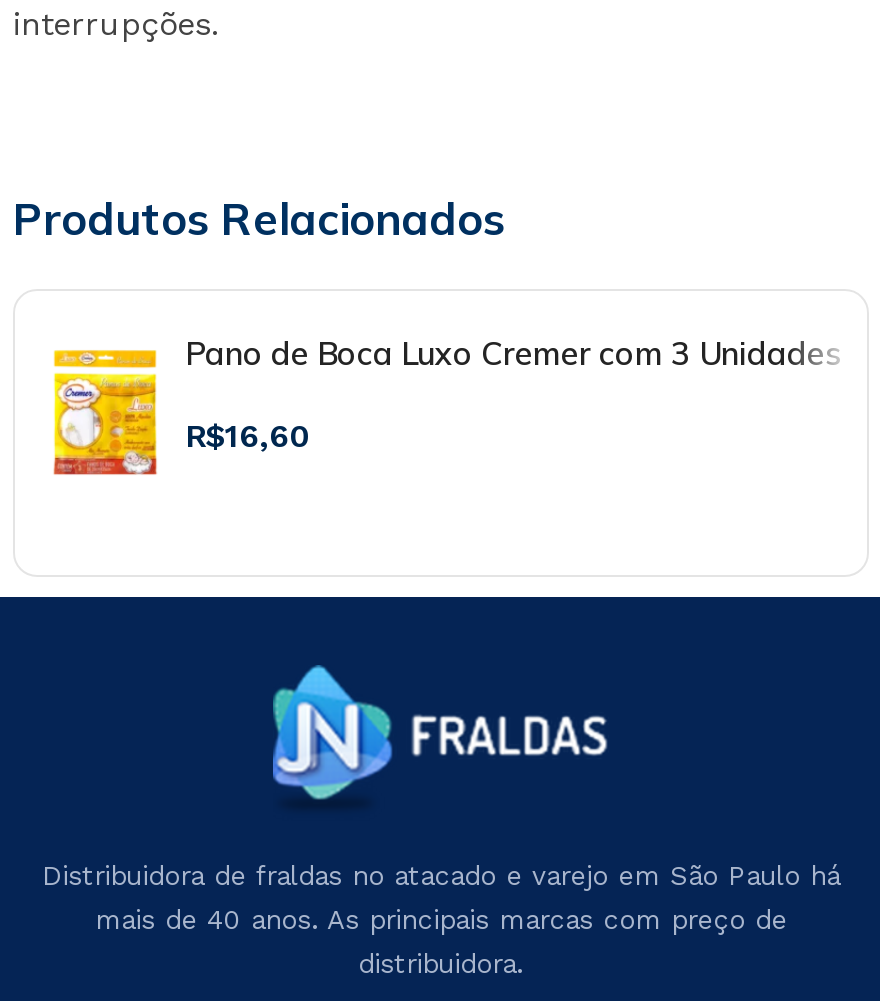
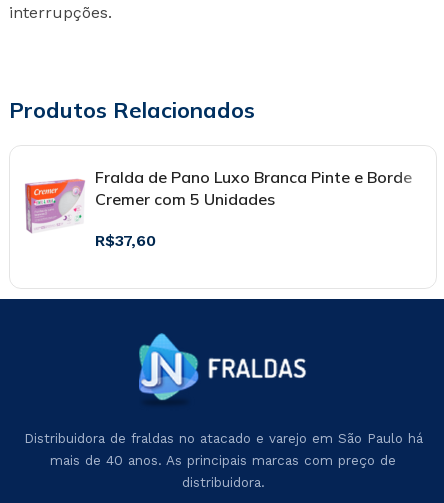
- [image]
- Pano de Boca Luxo Cremer com 3 Unidades
+ [image]
+ Fralda de Pano Luxo Branca Pinte e Borde
+ Cremer com 5 Unidades

- R$16,60
+ R$37,60
